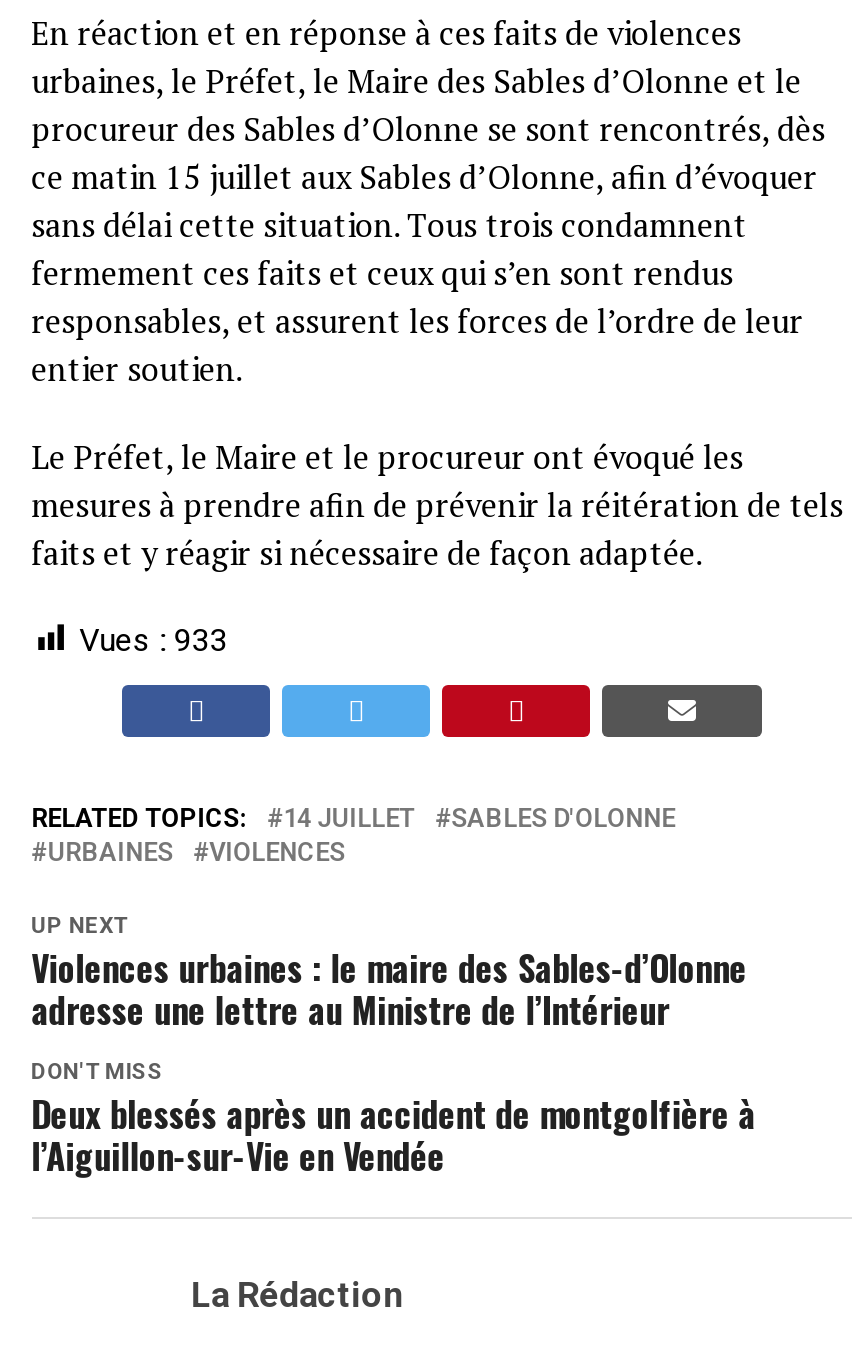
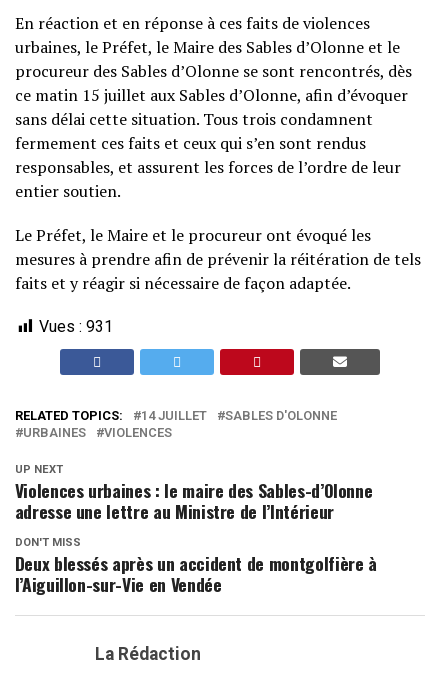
- Vues : 933
+ Vues : 931
